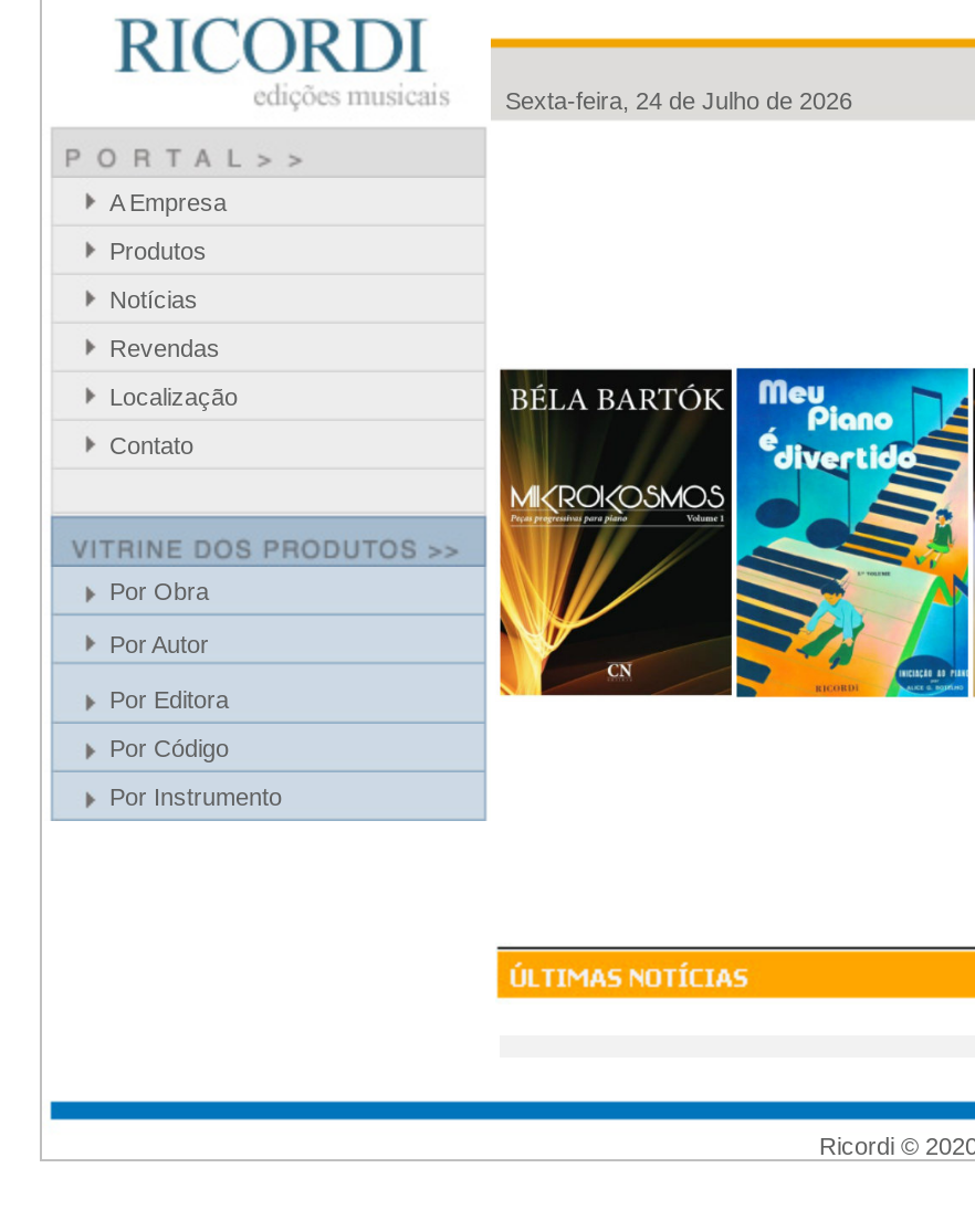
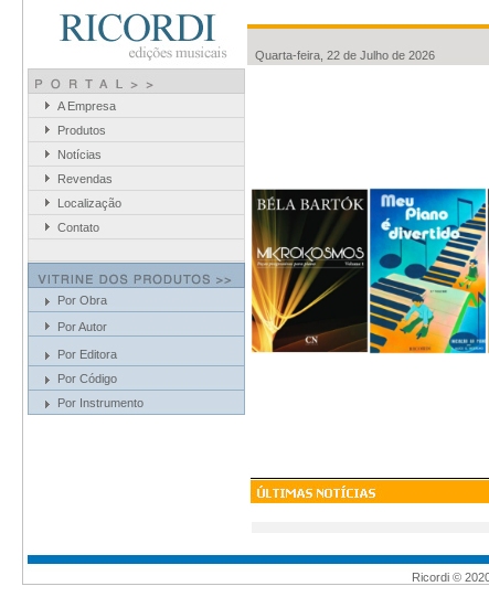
- Sexta-feira, 24 de Julho de 2026
+ Quarta-feira, 22 de Julho de 2026
